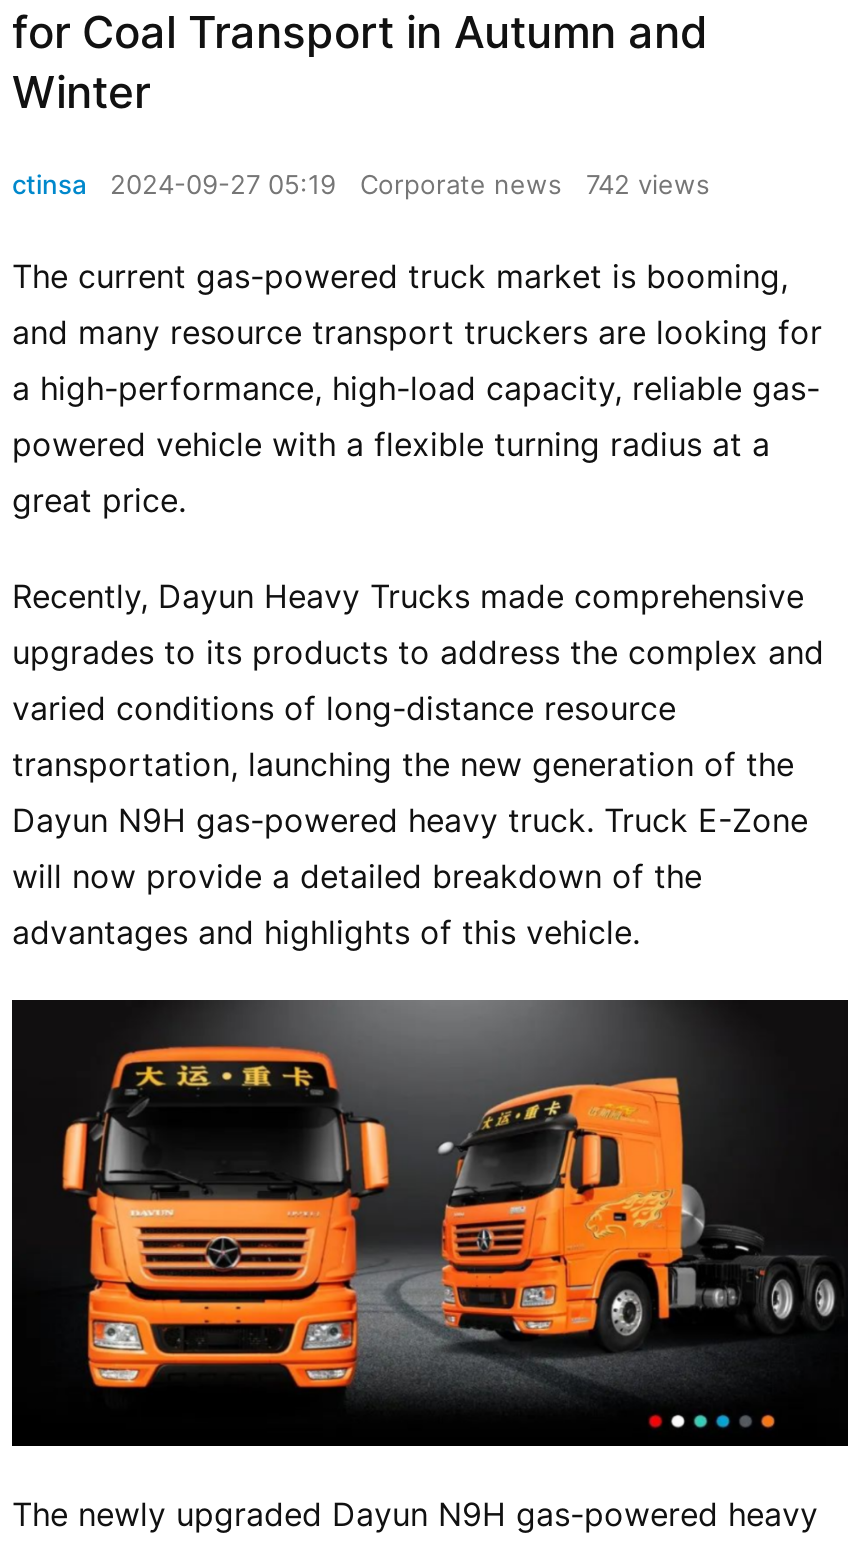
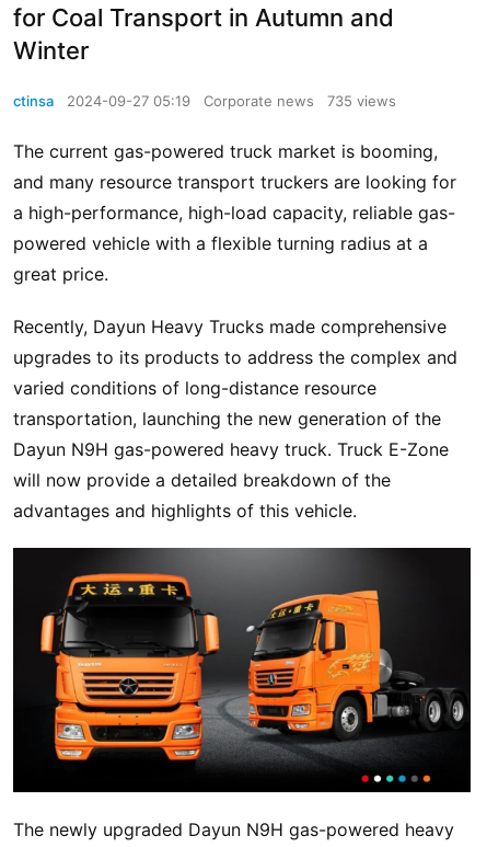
- ctinsa 2024-09-27 05:19 Corporate news 742 views
+ ctinsa 2024-09-27 05:19 Corporate news 735 views
